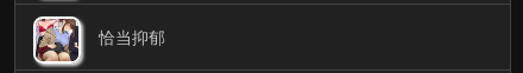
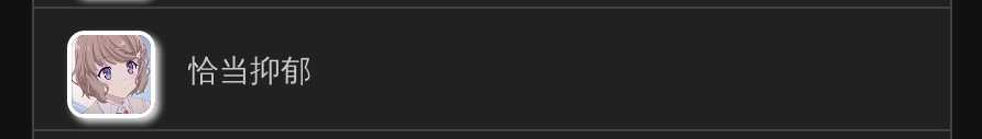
- [image]
+ [image]
